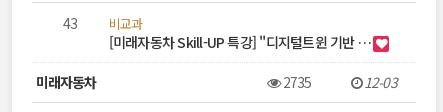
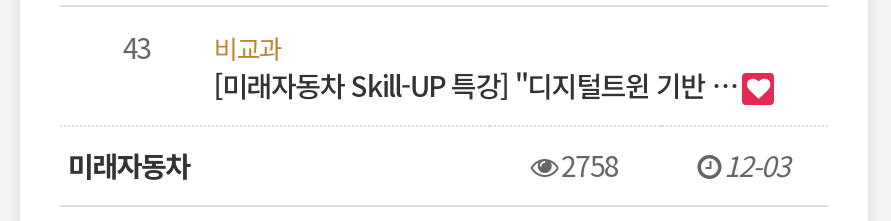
- 2735
+ 2758
